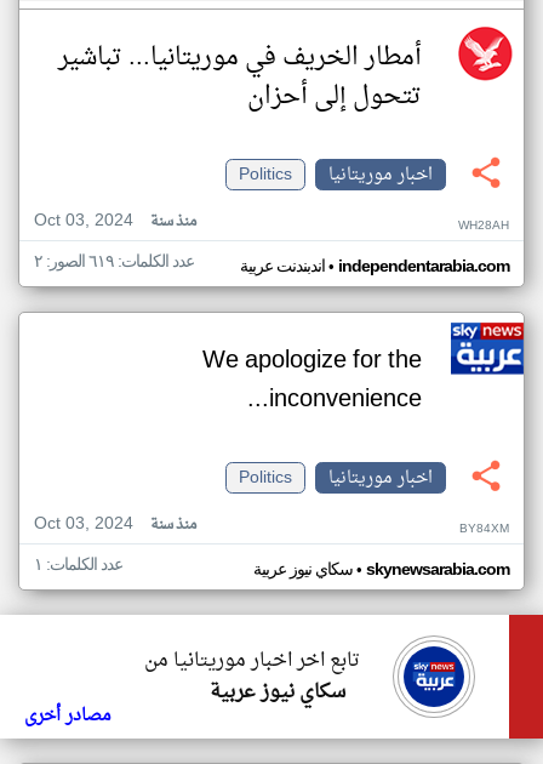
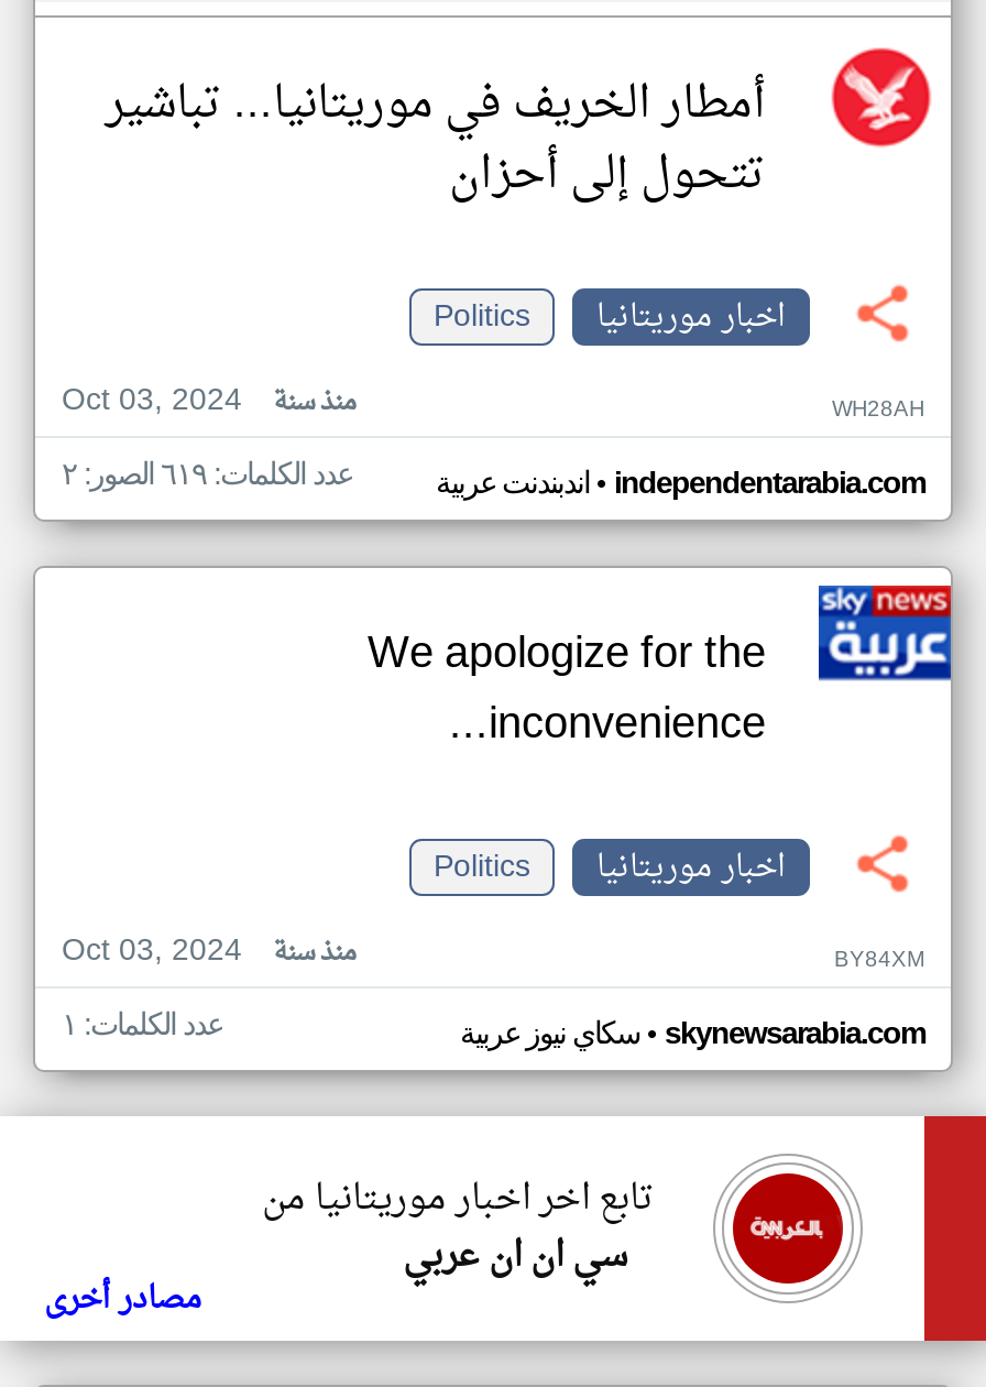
- [image]
+ [image]

- سكاي نيوز عربية
+ سي ان ان عربي
